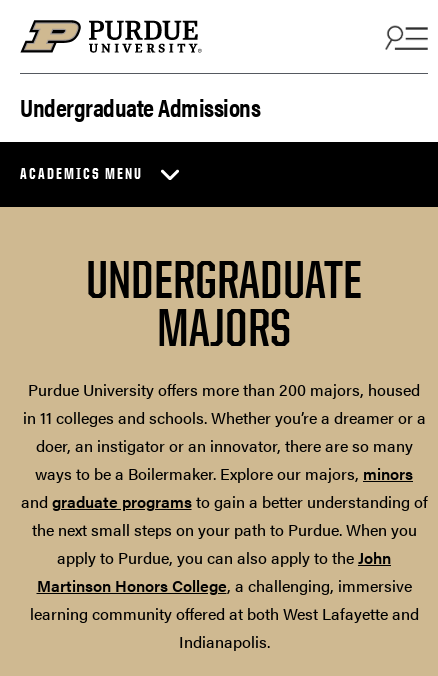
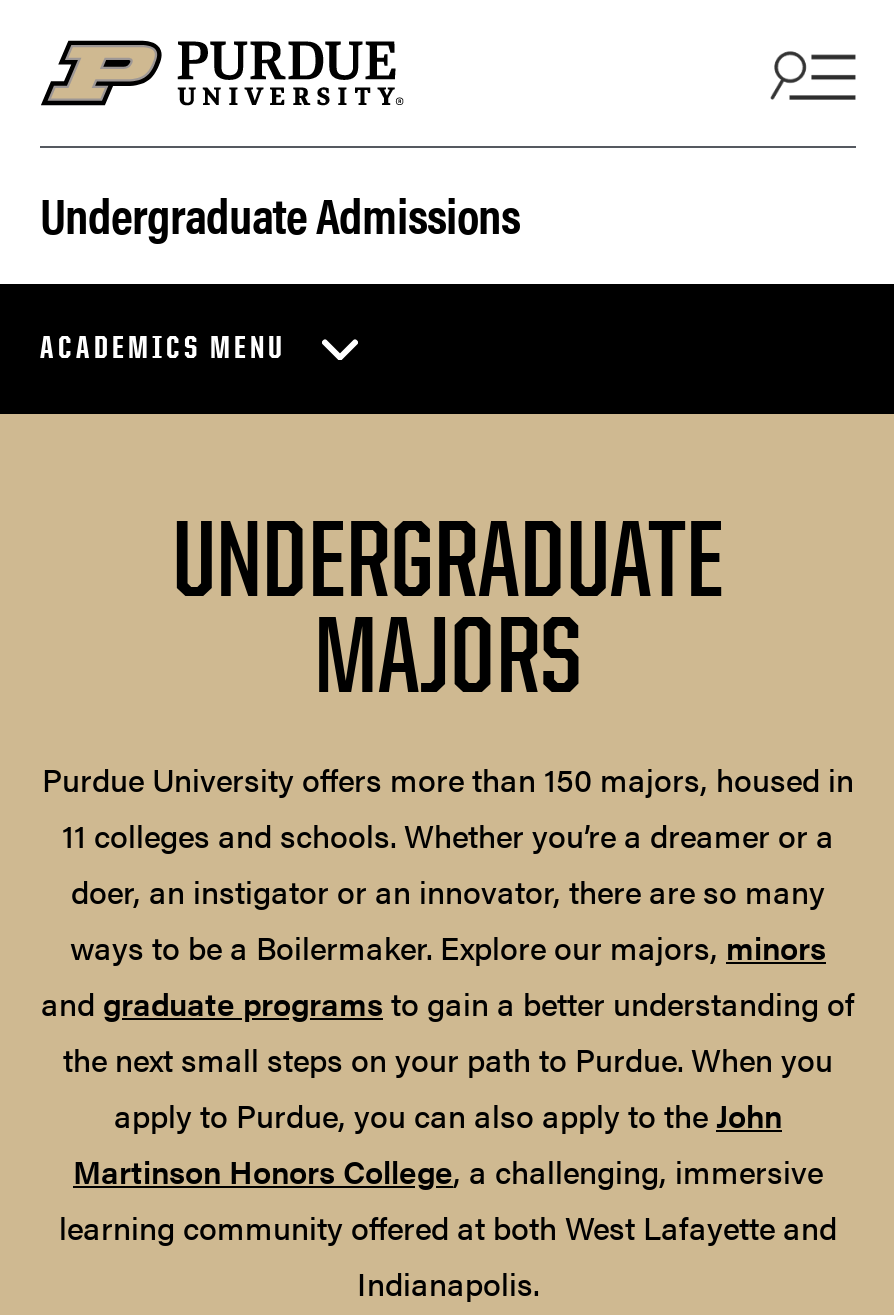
- Purdue University offers more than 200 majors, housed
- in 11 colleges and schools. Whether you’re a dreamer or a
+ Purdue University offers more than 150 majors, housed in
+ 11 colleges and schools. Whether you’re a dreamer or a
